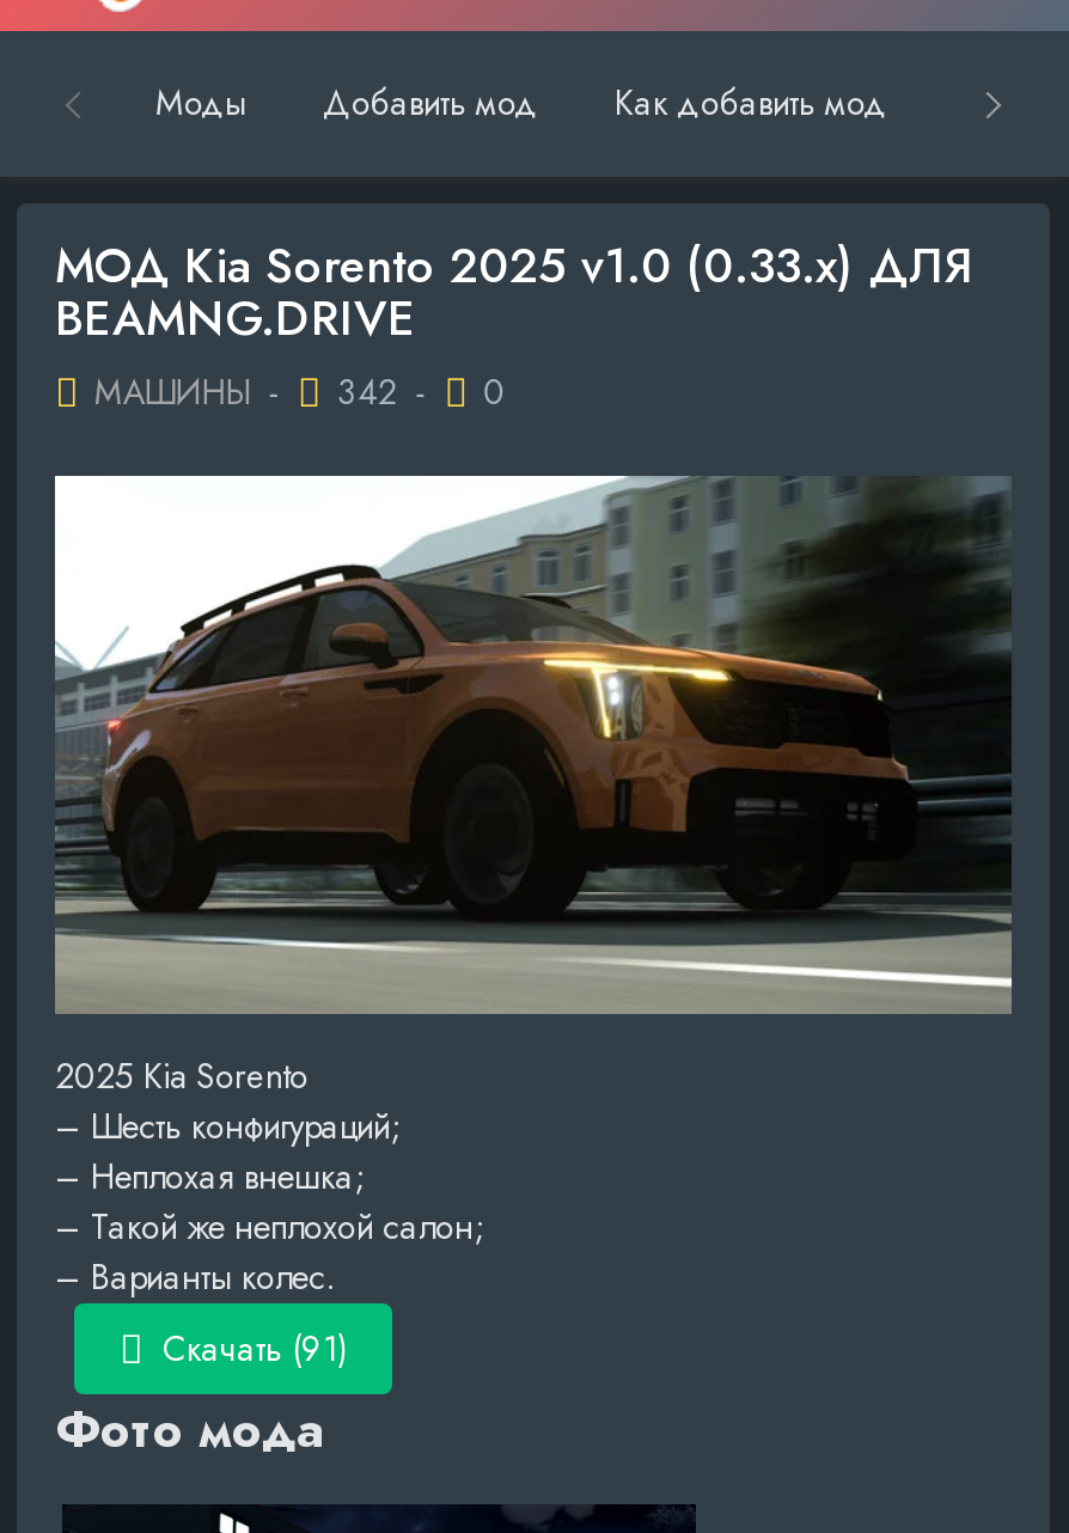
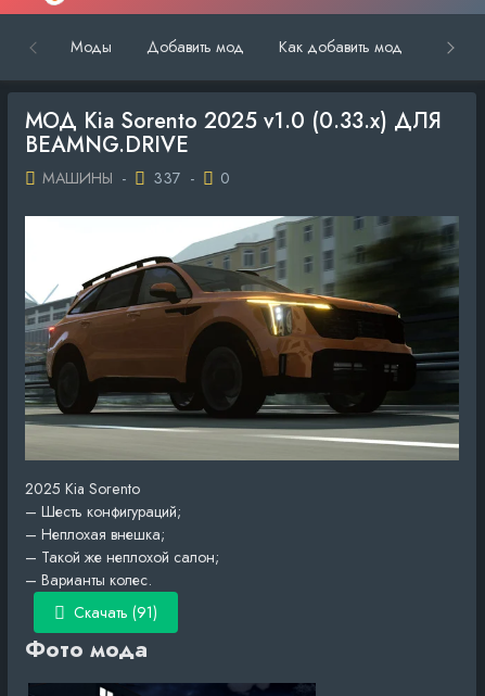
- МАШИНЫ - 342 - 0
+ МАШИНЫ - 337 - 0
